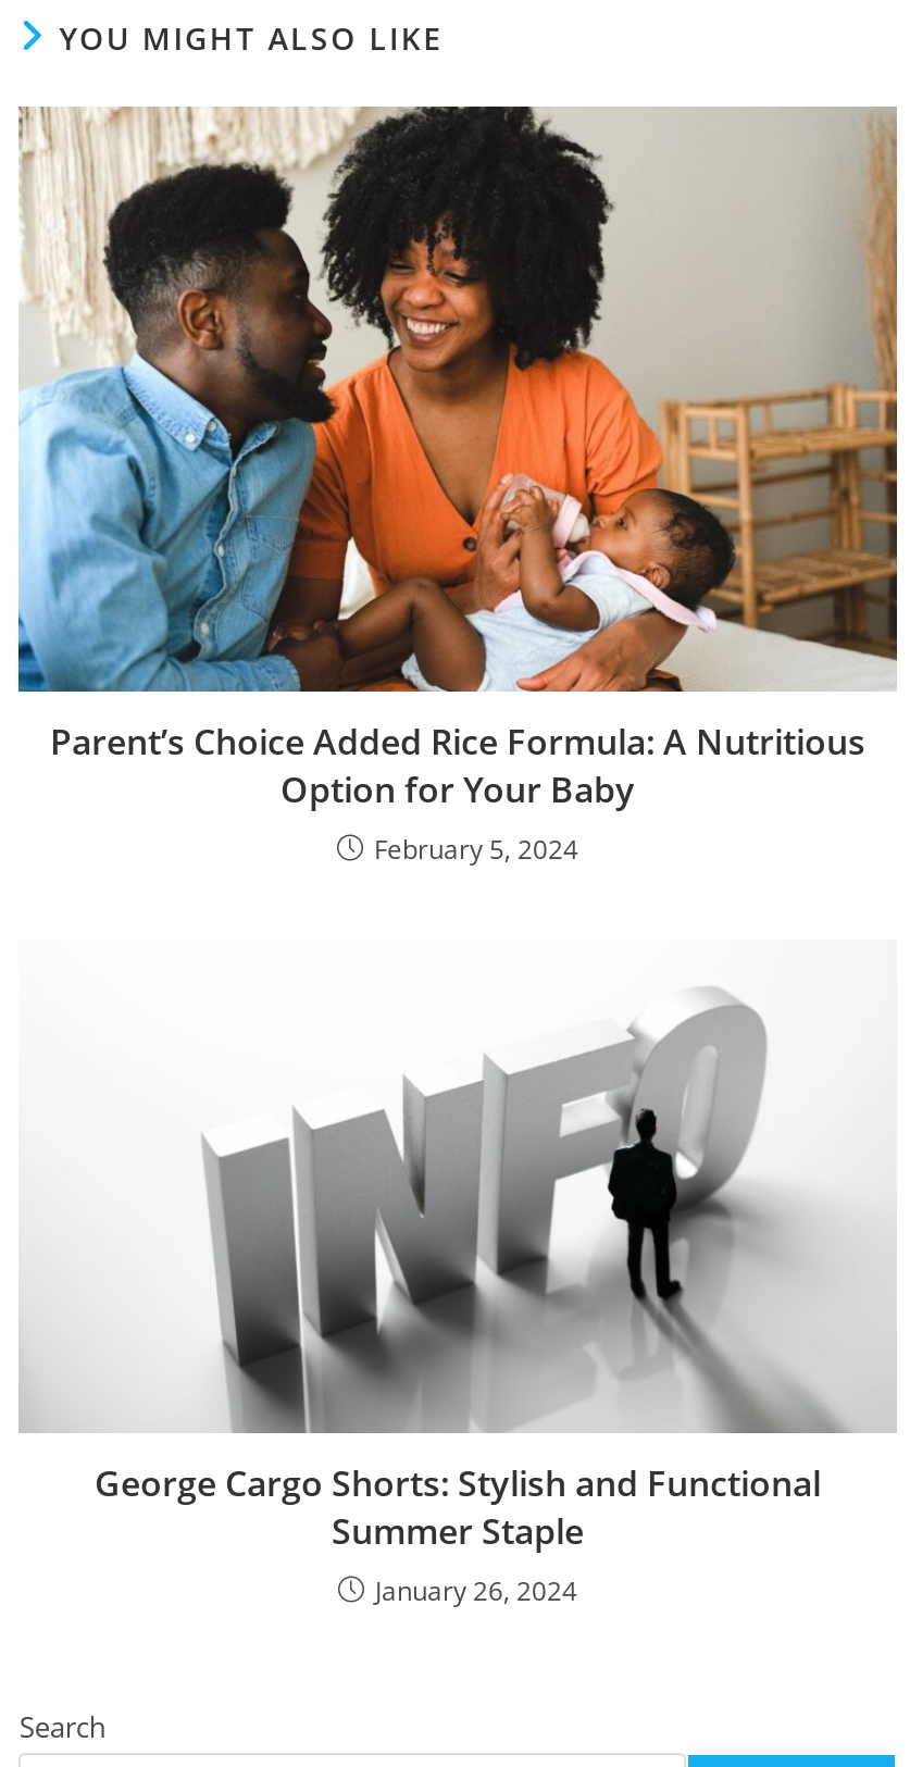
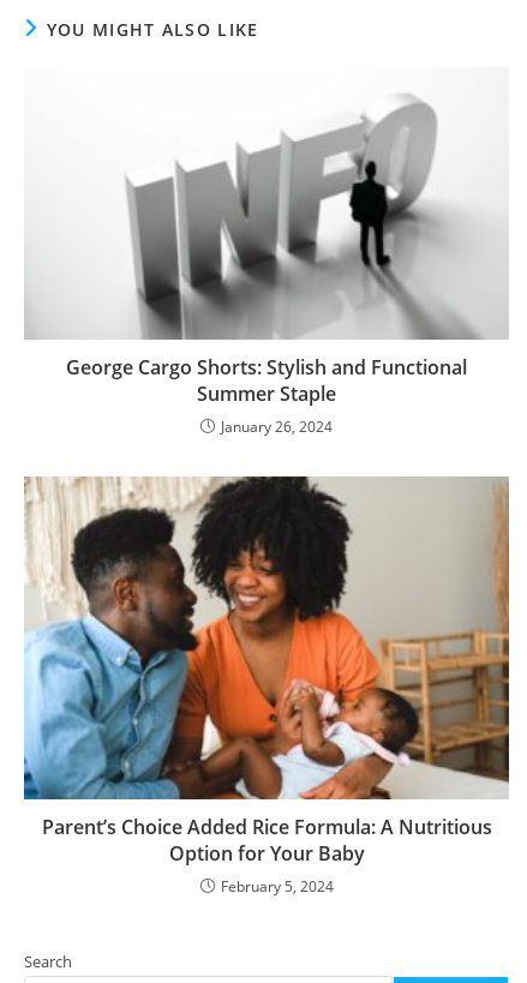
moved down: [image] | Parent’s Choice Added Rice Formula: A Nutritious | Option for Your Baby | February 5, 2024

moved up: [image] | George Cargo Shorts: Stylish and Functional | Summer Staple | January 26, 2024
